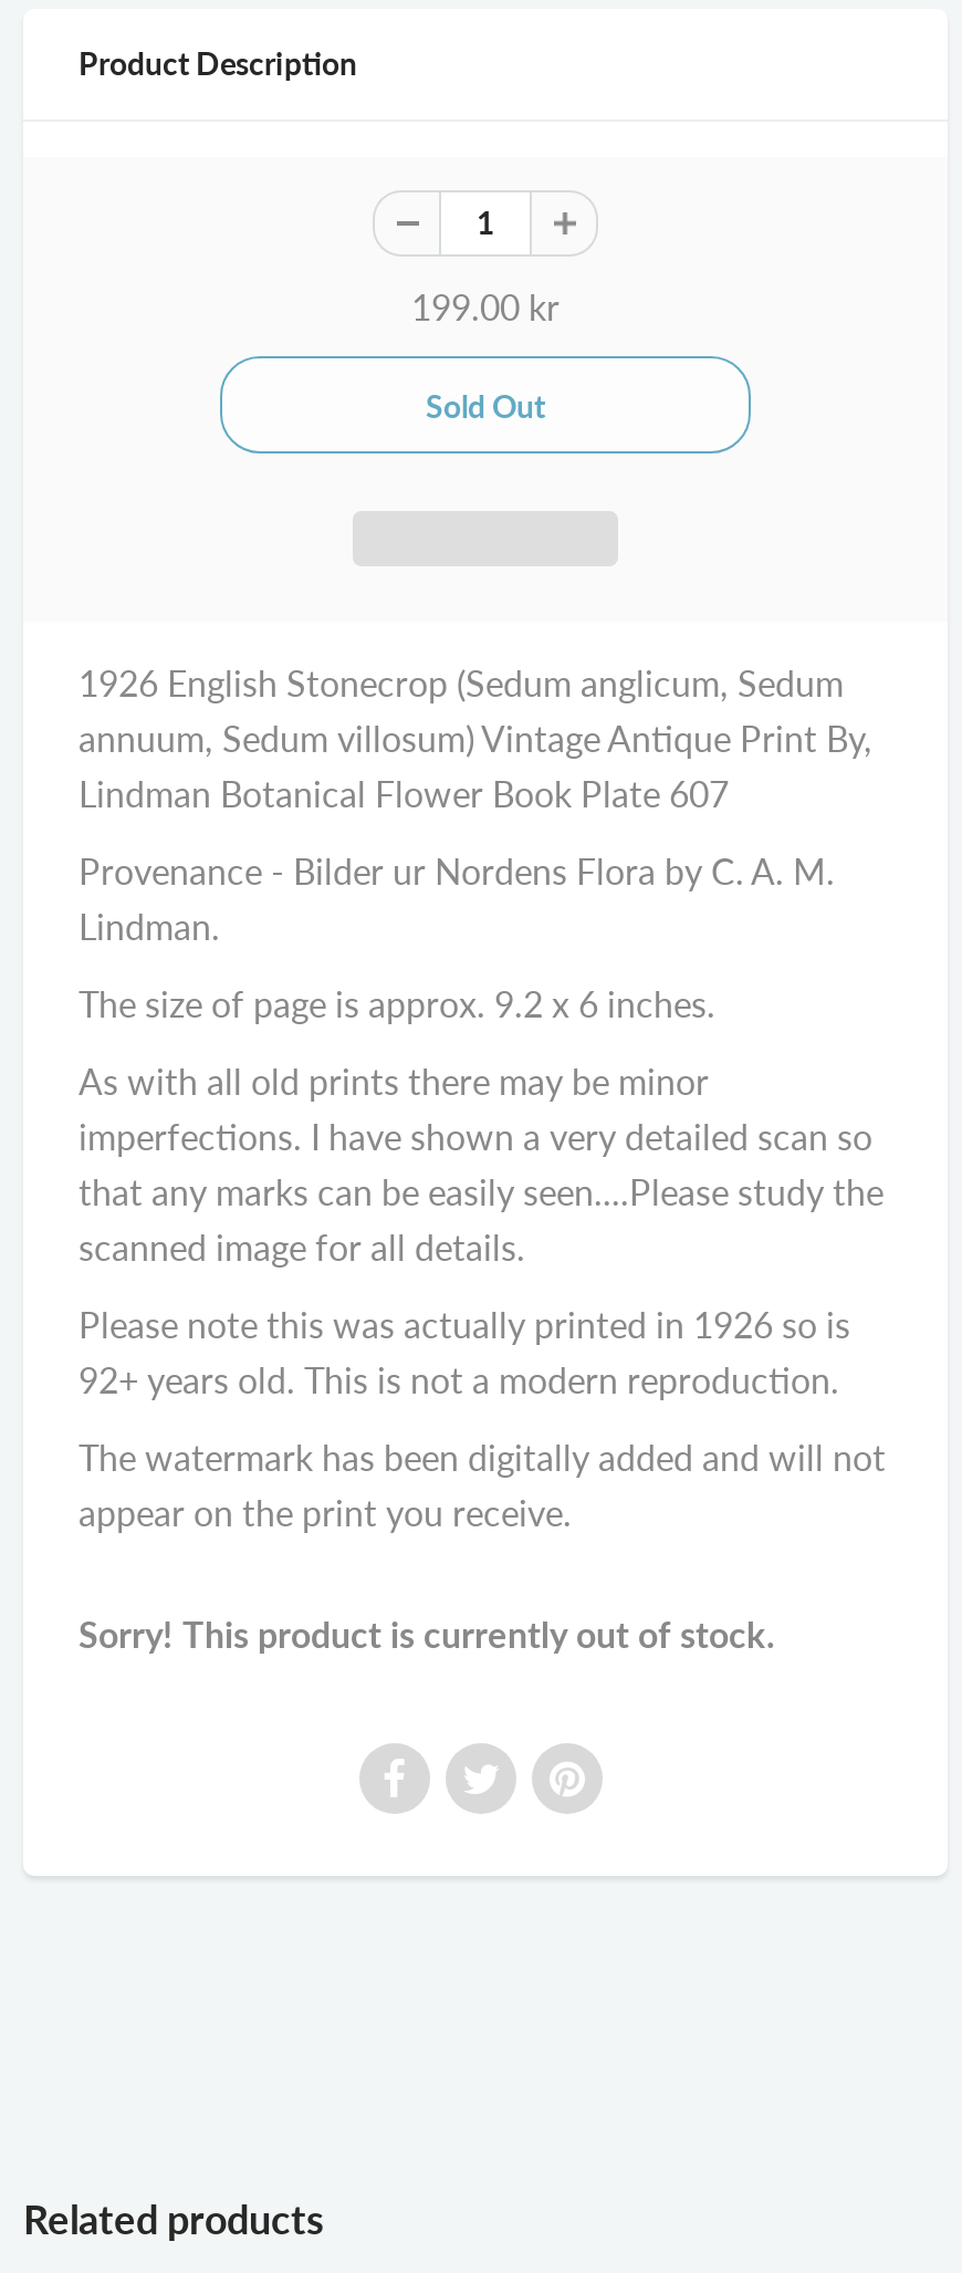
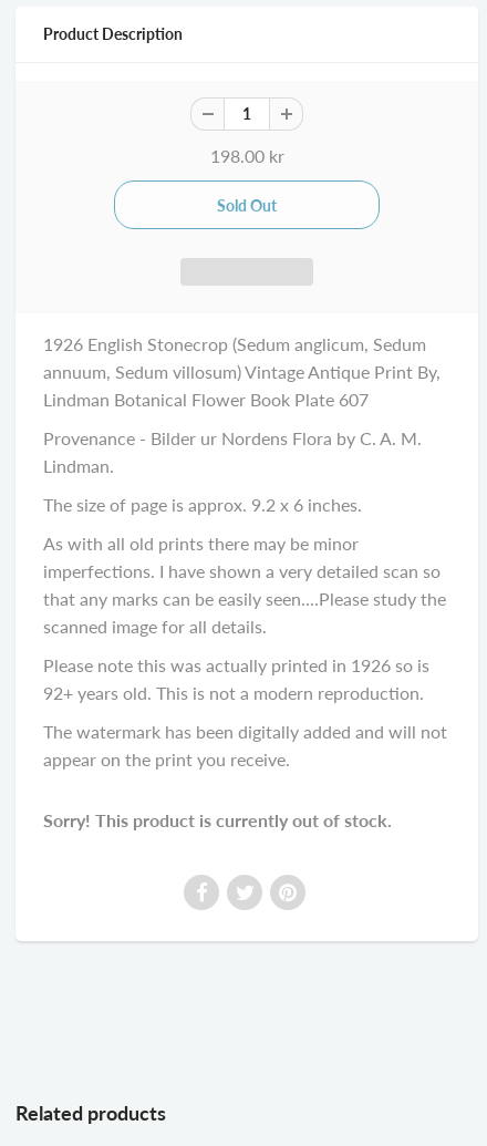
- 199.00 kr
+ 198.00 kr
